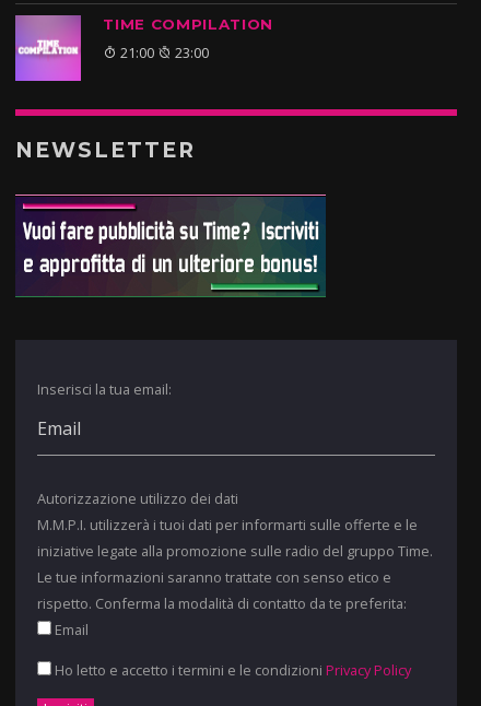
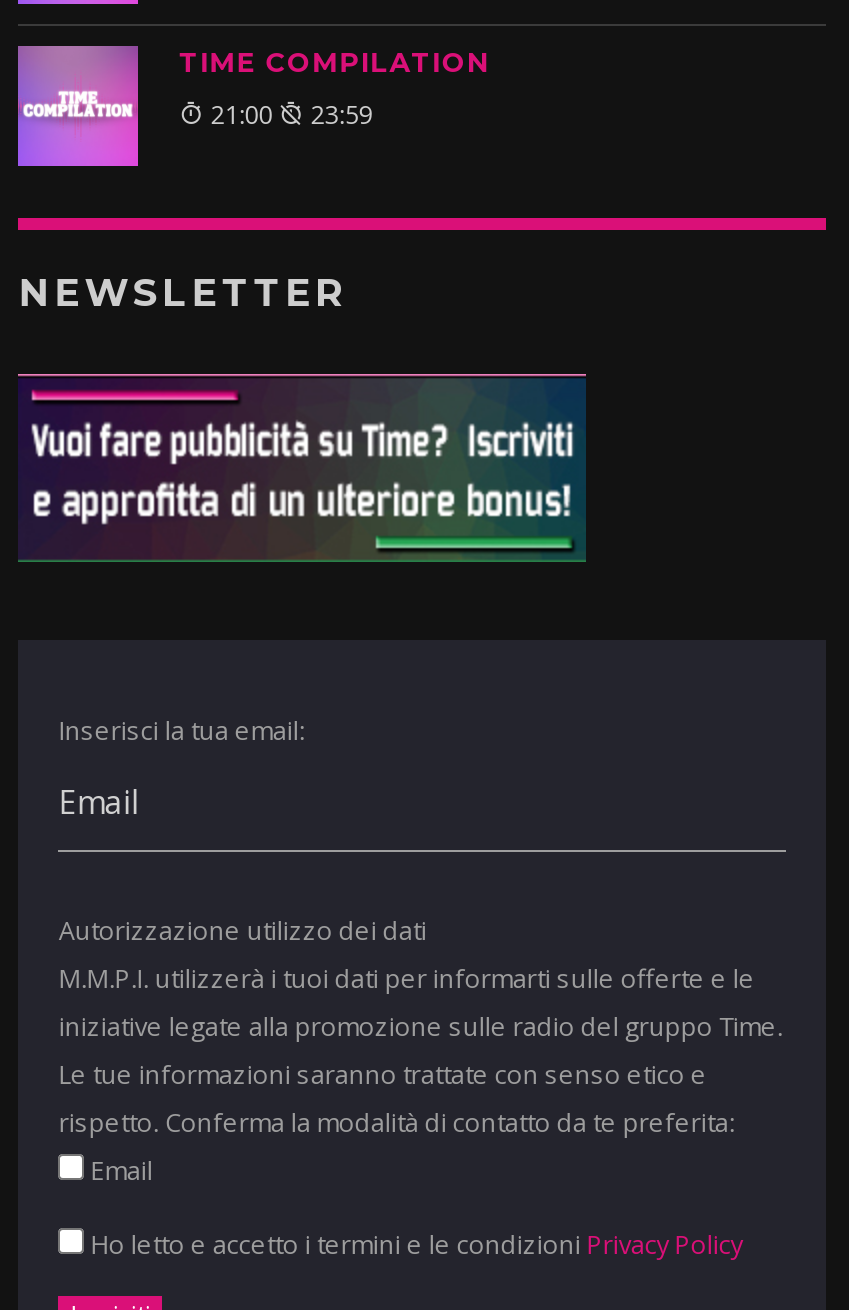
- 21:00 23:00
+ 21:00 23:59
